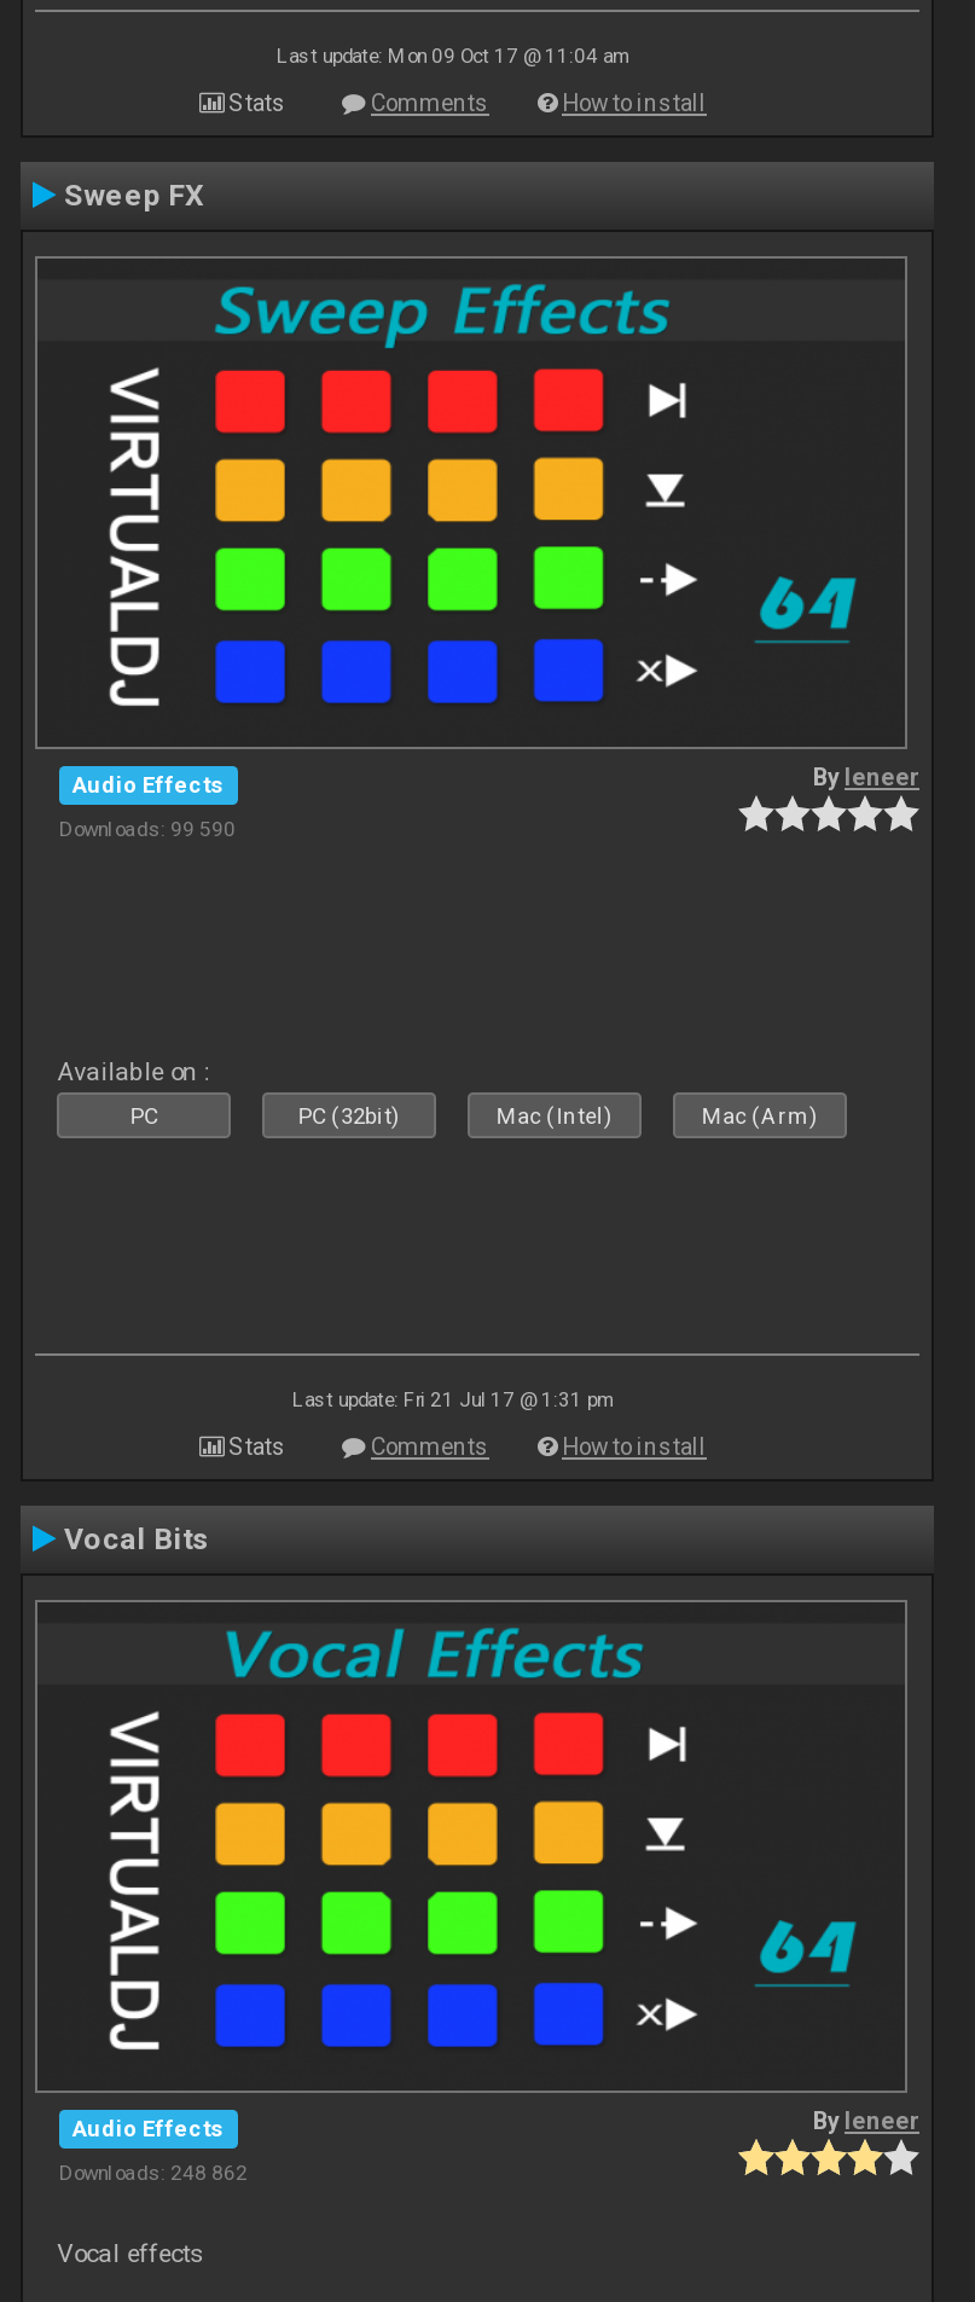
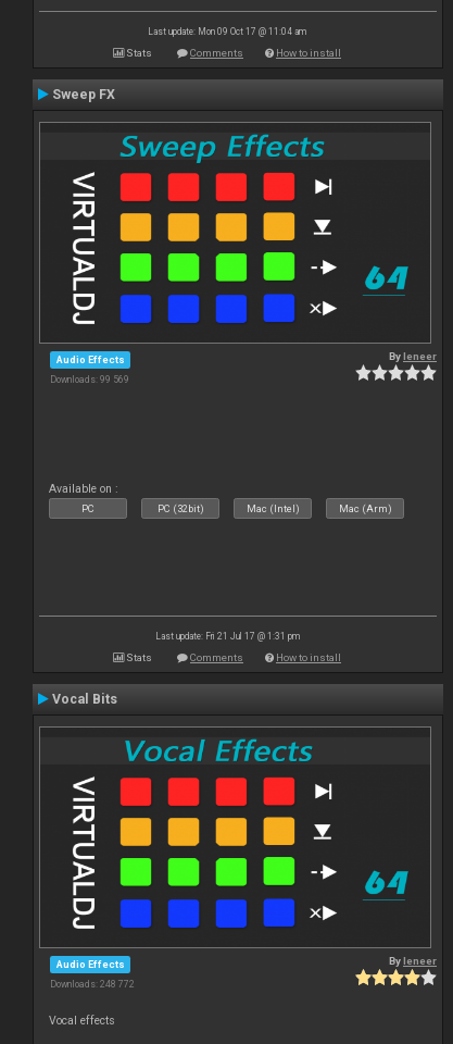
- Downloads: 99 590
+ Downloads: 99 569

- Downloads: 248 862
+ Downloads: 248 772
